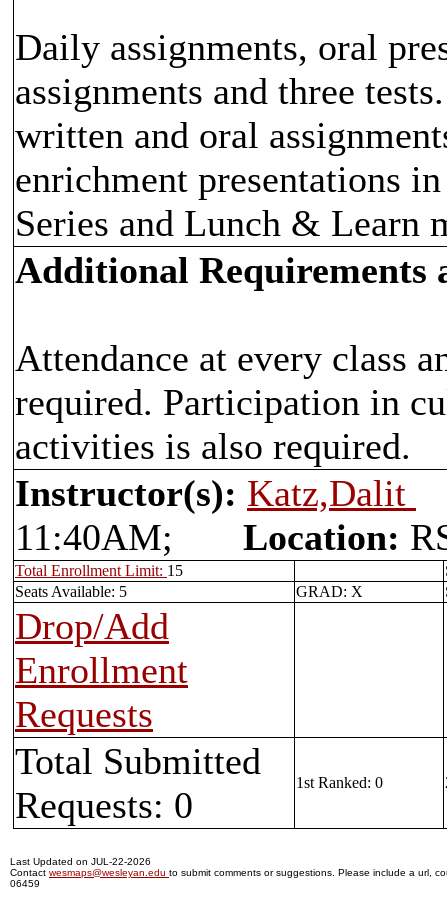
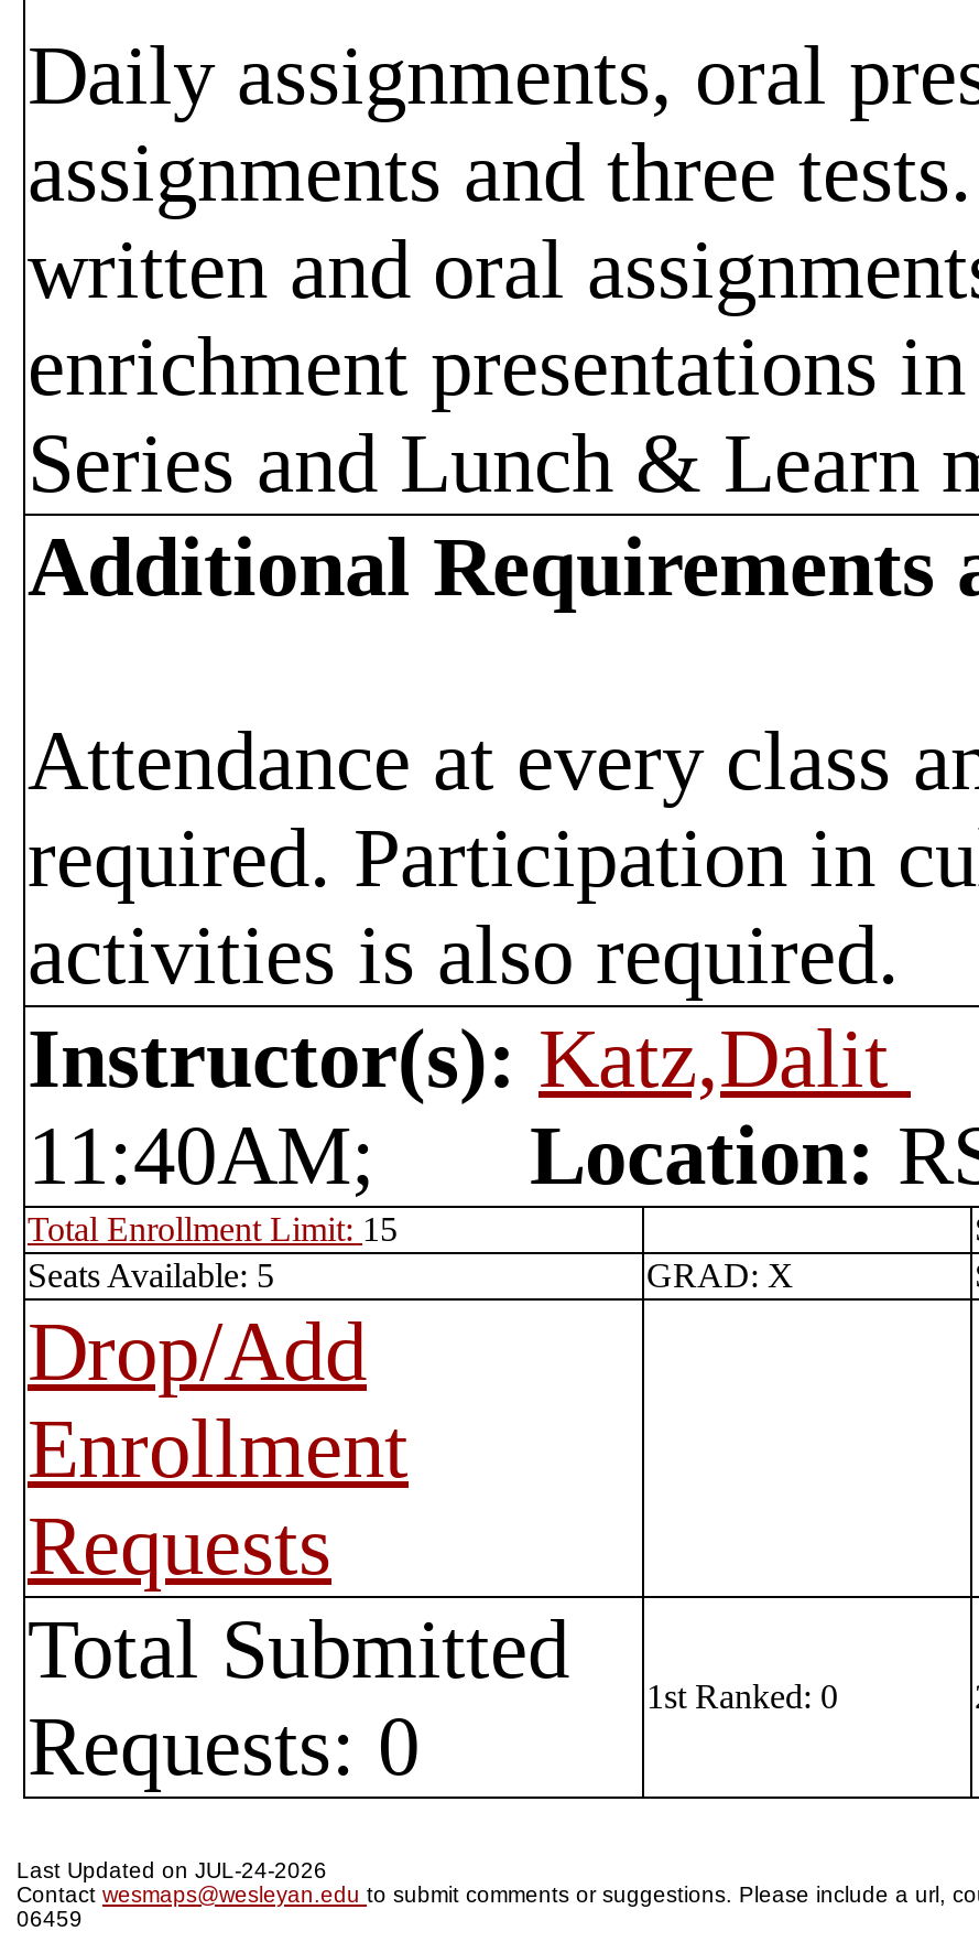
- Last Updated on JUL-22-2026
+ Last Updated on JUL-24-2026
